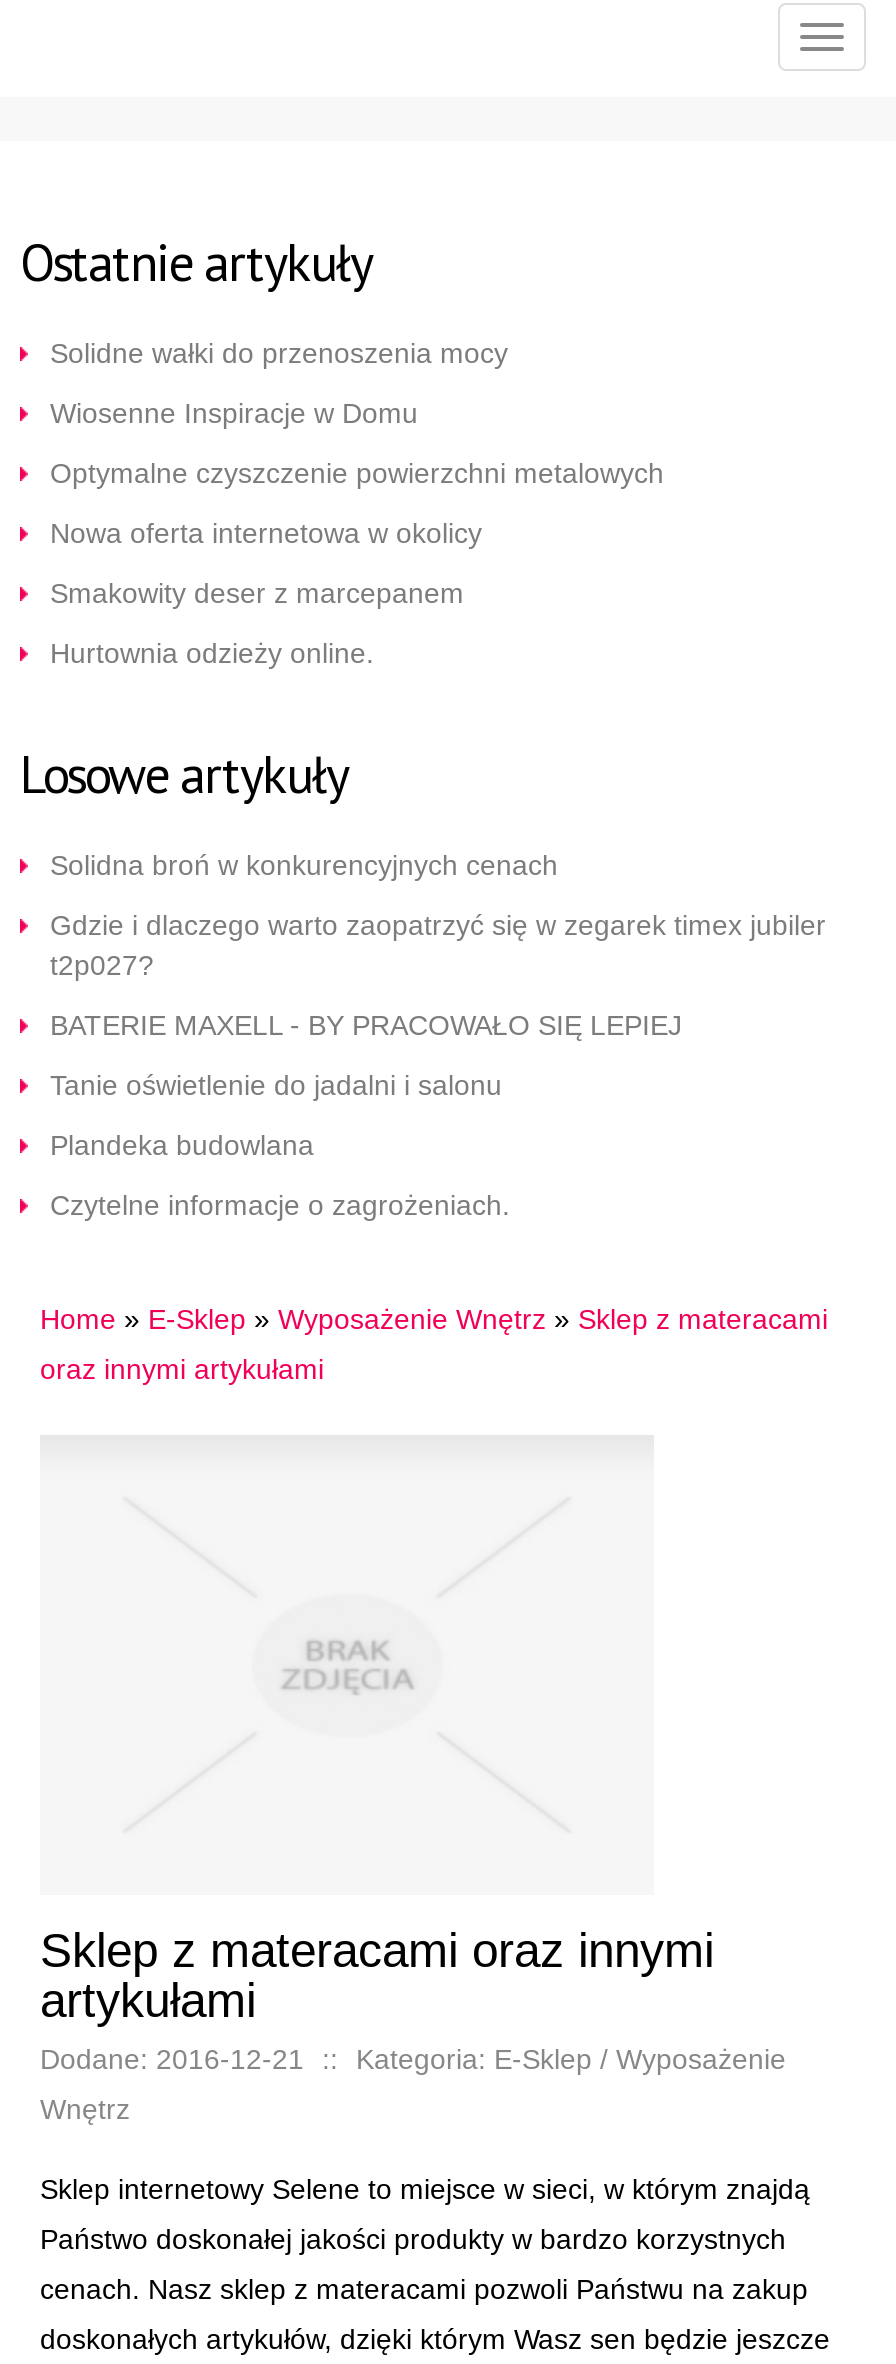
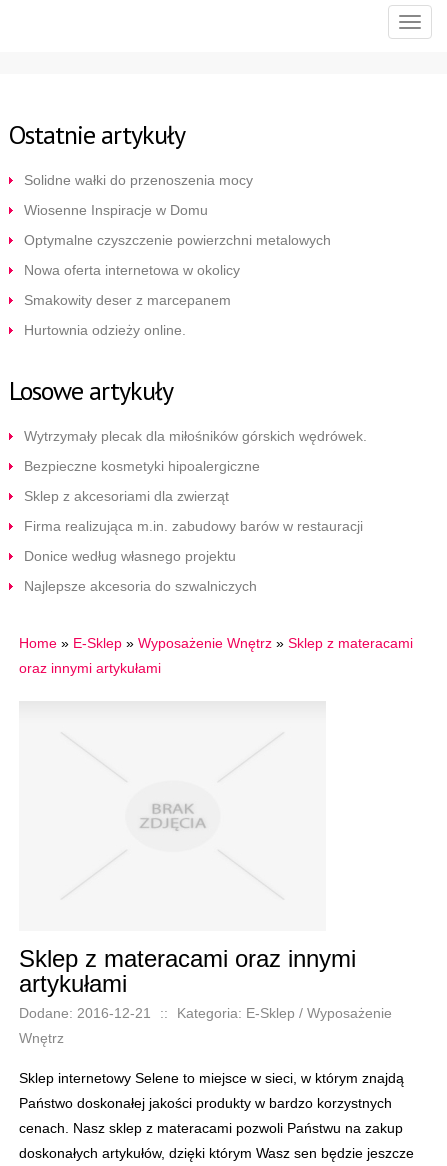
- Solidna broń w konkurencyjnych cenach
+ Wytrzymały plecak dla miłośników górskich wędrówek.

- Gdzie i dlaczego warto zaopatrzyć się w zegarek timex jubiler
- t2p027?
+ Bezpieczne kosmetyki hipoalergiczne

- BATERIE MAXELL - BY PRACOWAŁO SIĘ LEPIEJ
+ Sklep z akcesoriami dla zwierząt

- Tanie oświetlenie do jadalni i salonu
+ Firma realizująca m.in. zabudowy barów w restauracji

- Plandeka budowlana
+ Donice według własnego projektu

- Czytelne informacje o zagrożeniach.
+ Najlepsze akcesoria do szwalniczych
